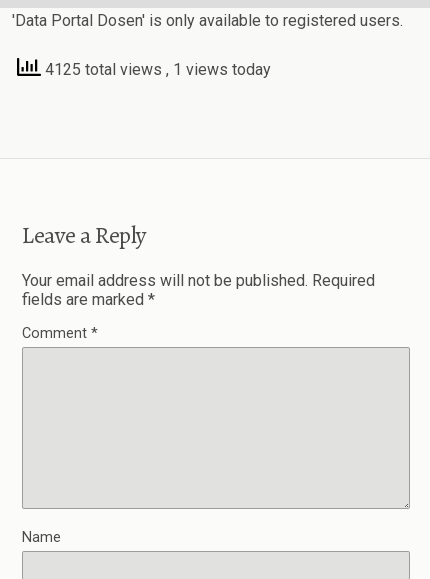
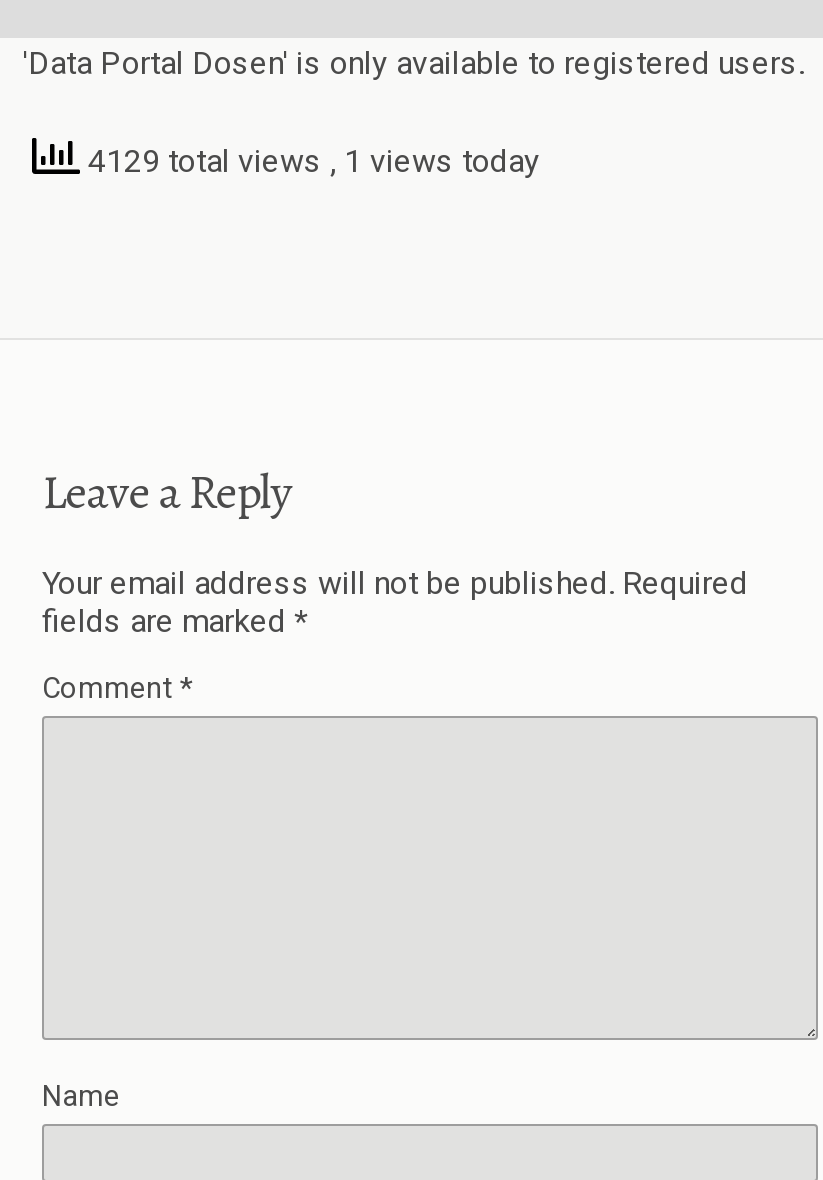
- 4125 total views, 1 views today
+ 4129 total views, 1 views today
